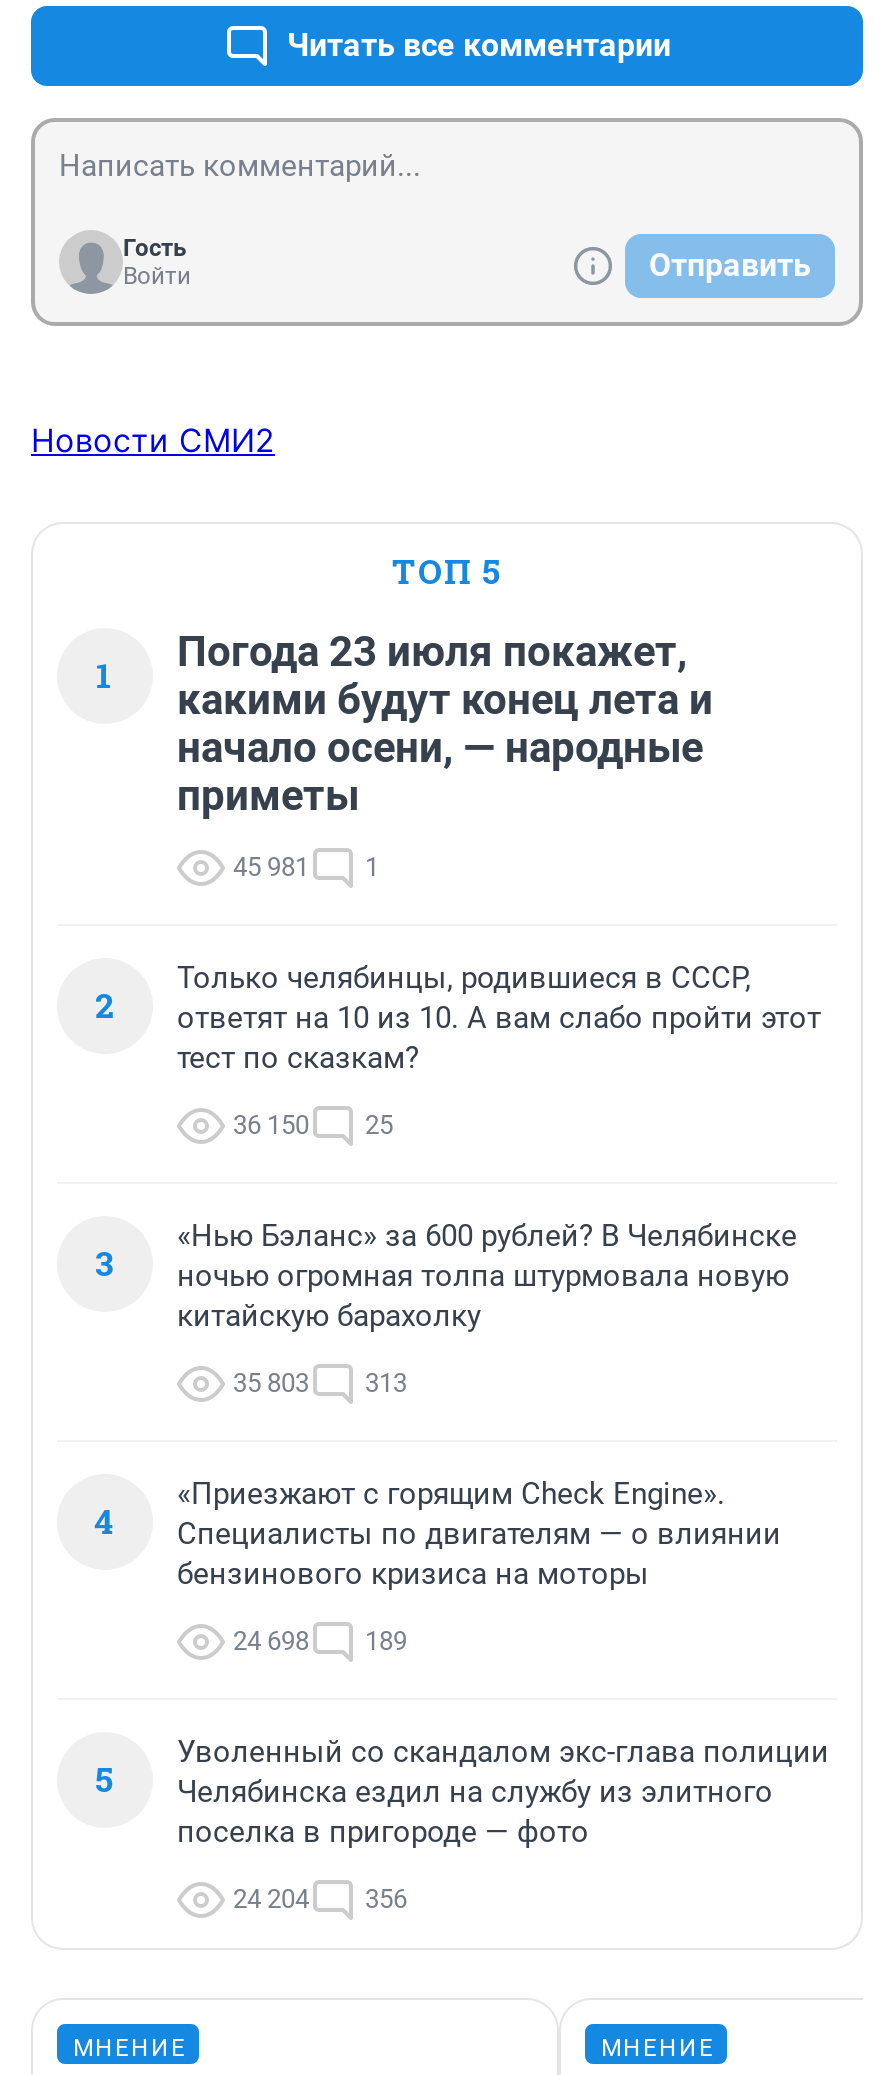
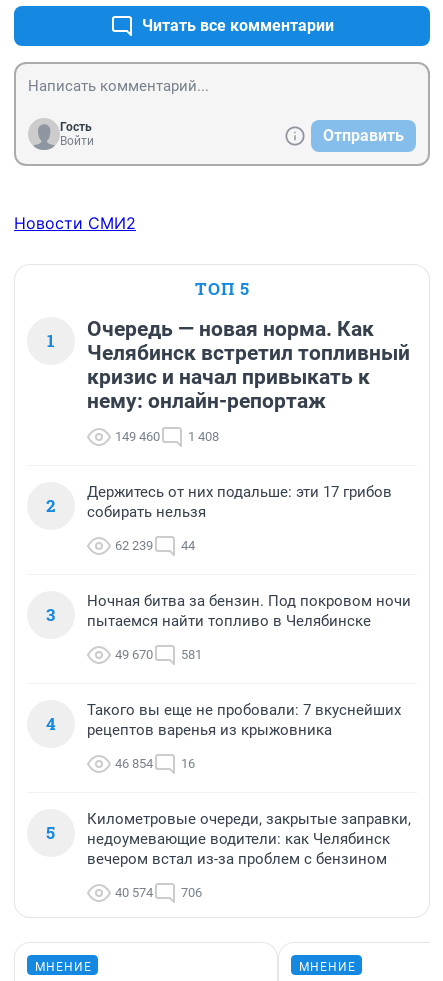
- Погода 23 июля покажет,
- какими будут конец лета и
- начало осени, — народные
- приметы
+ Очередь — новая норма. Как
+ Челябинск встретил топливный
+ кризис и начал привыкать к
+ нему: онлайн-репортаж

- 45 981
- 1
+ 149 460
+ 1 408

- Только челябинцы, родившиеся в СССР,
- ответят на 10 из 10. А вам слабо пройти этот
- тест по сказкам?
+ Держитесь от них подальше: эти 17 грибов
+ собирать нельзя

- 36 150
- 25
+ 62 239
+ 44

- «Нью Бэланс» за 600 рублей? В Челябинске
- ночью огромная толпа штурмовала новую
- китайскую барахолку
+ Ночная битва за бензин. Под покровом ночи
+ пытаемся найти топливо в Челябинске

- 35 803
- 313
+ 49 670
+ 581

- «Приезжают с горящим Check Engine».
- Специалисты по двигателям — о влиянии
- бензинового кризиса на моторы
+ Такого вы еще не пробовали: 7 вкуснейших
+ рецептов варенья из крыжовника

- 24 698
- 189
+ 46 854
+ 16

- Уволенный со скандалом экс-глава полиции
- Челябинска ездил на службу из элитного
- поселка в пригороде — фото
+ Километровые очереди, закрытые заправки,
+ недоумевающие водители: как Челябинск
+ вечером встал из-за проблем с бензином

- 24 204
- 356
+ 40 574
+ 706
